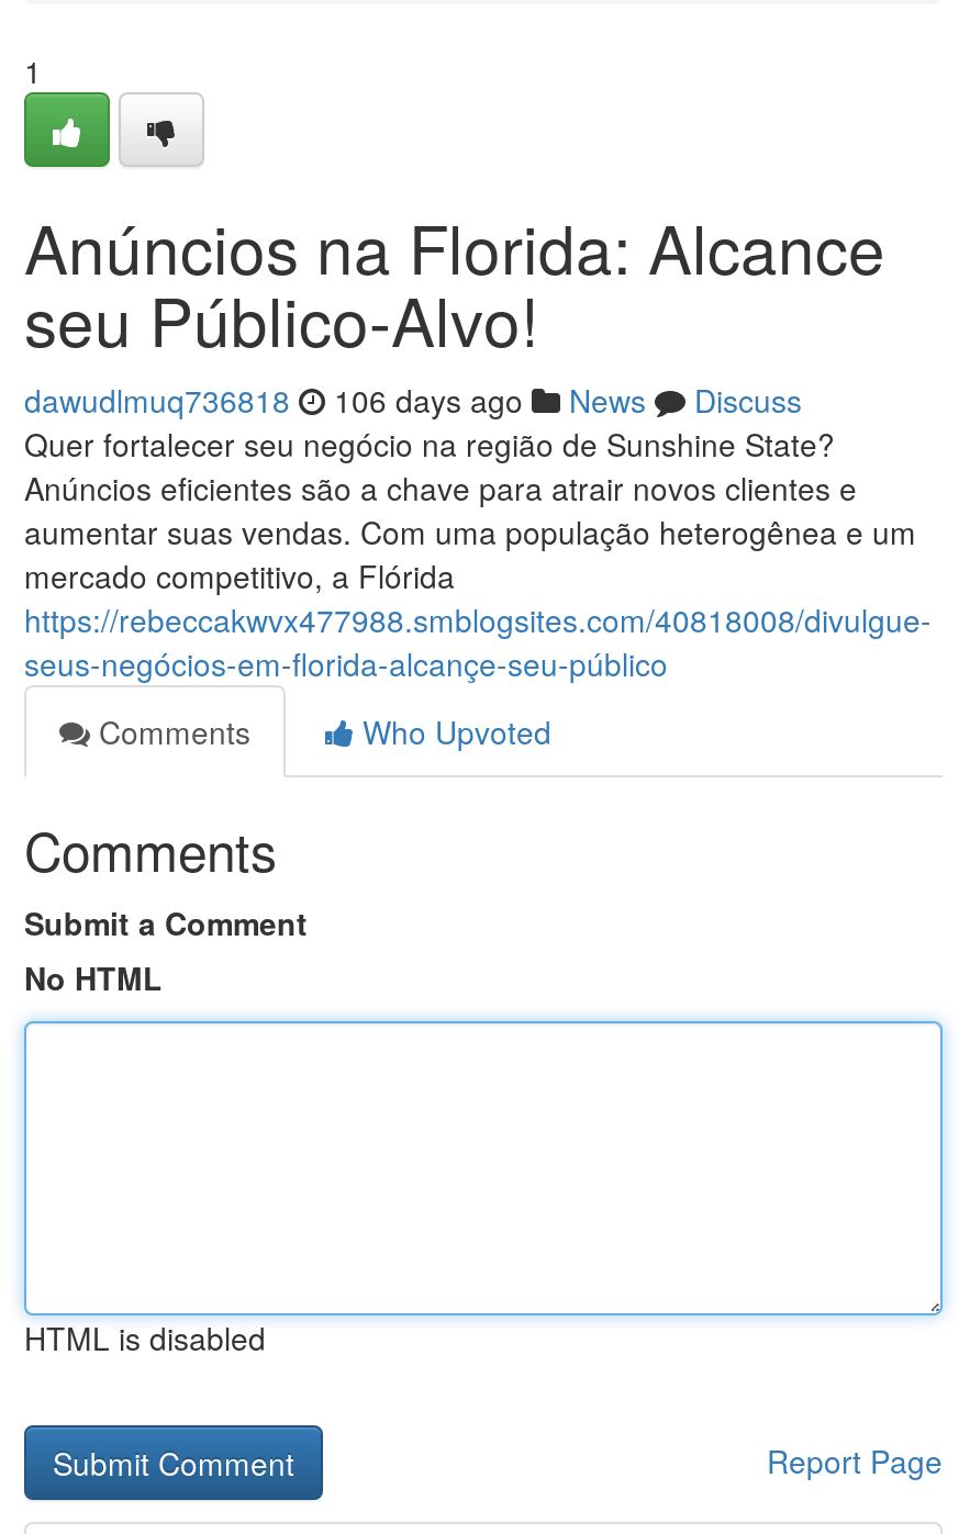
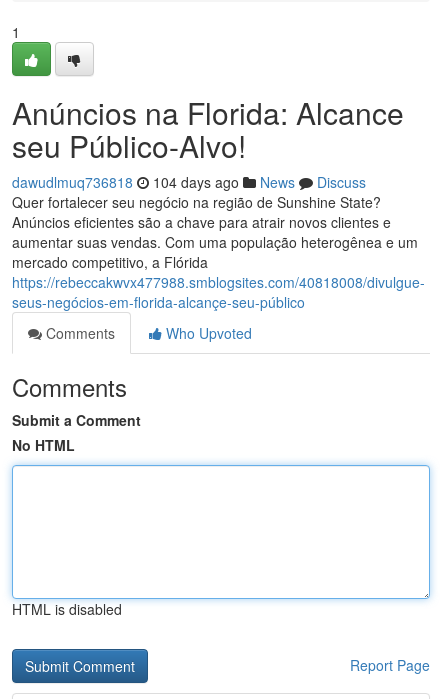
- dawudlmuq736818 106 days ago News Discuss
+ dawudlmuq736818 104 days ago News Discuss
